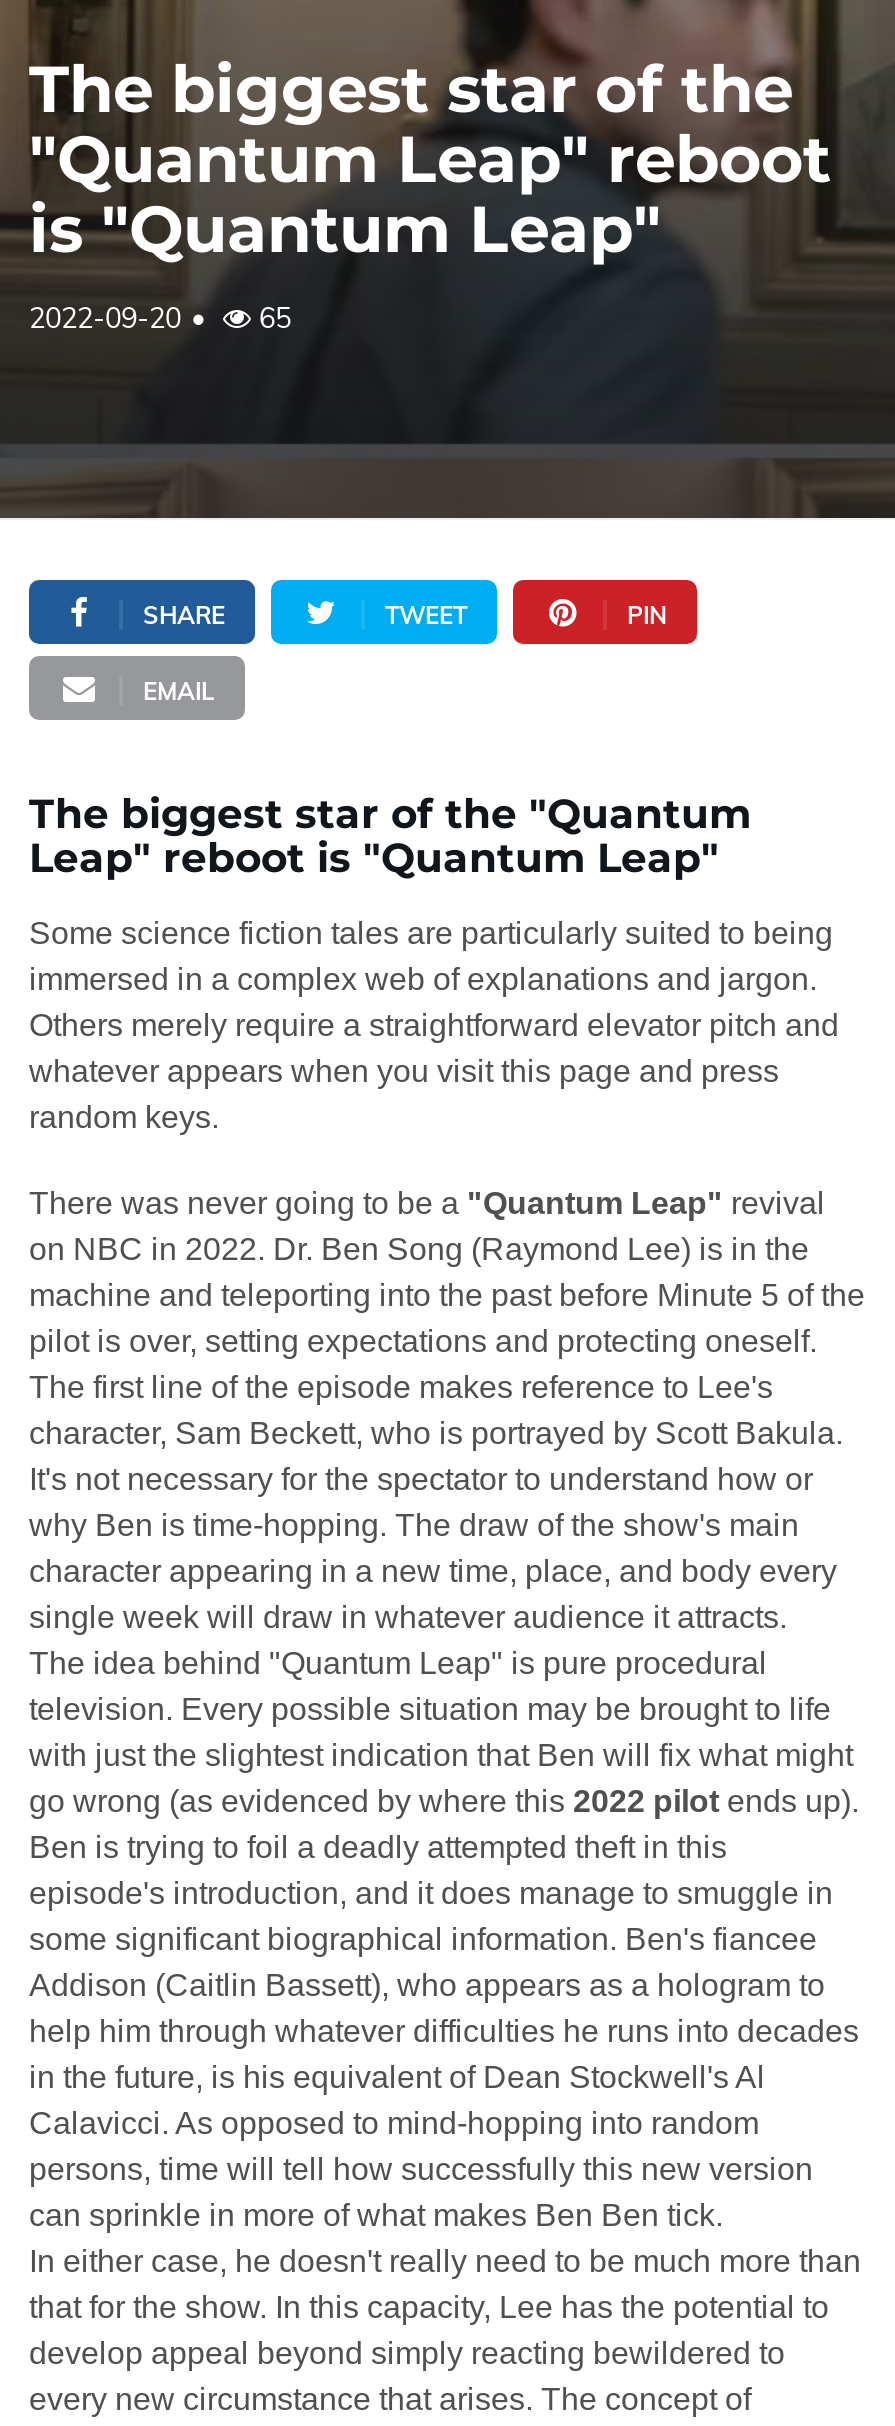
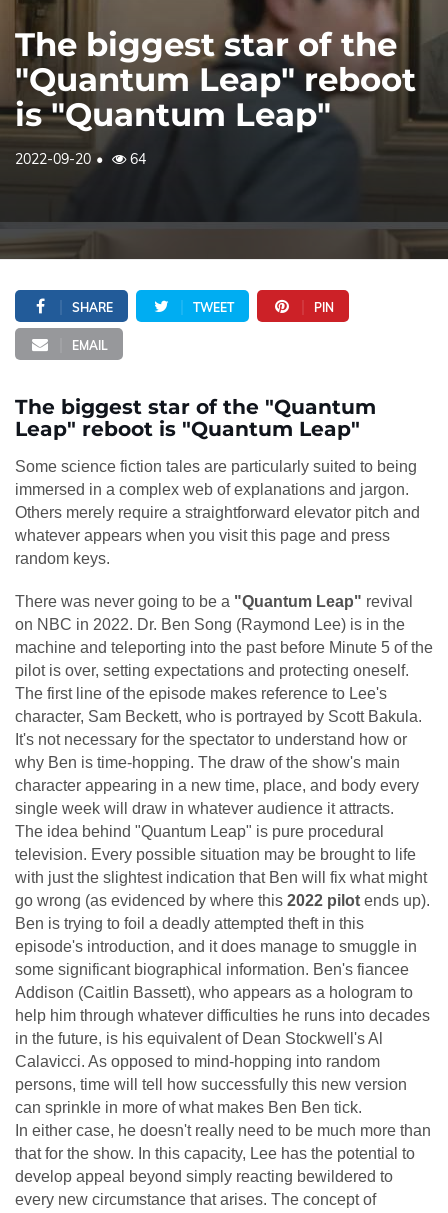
- 2022-09-20 65
+ 2022-09-20 64
